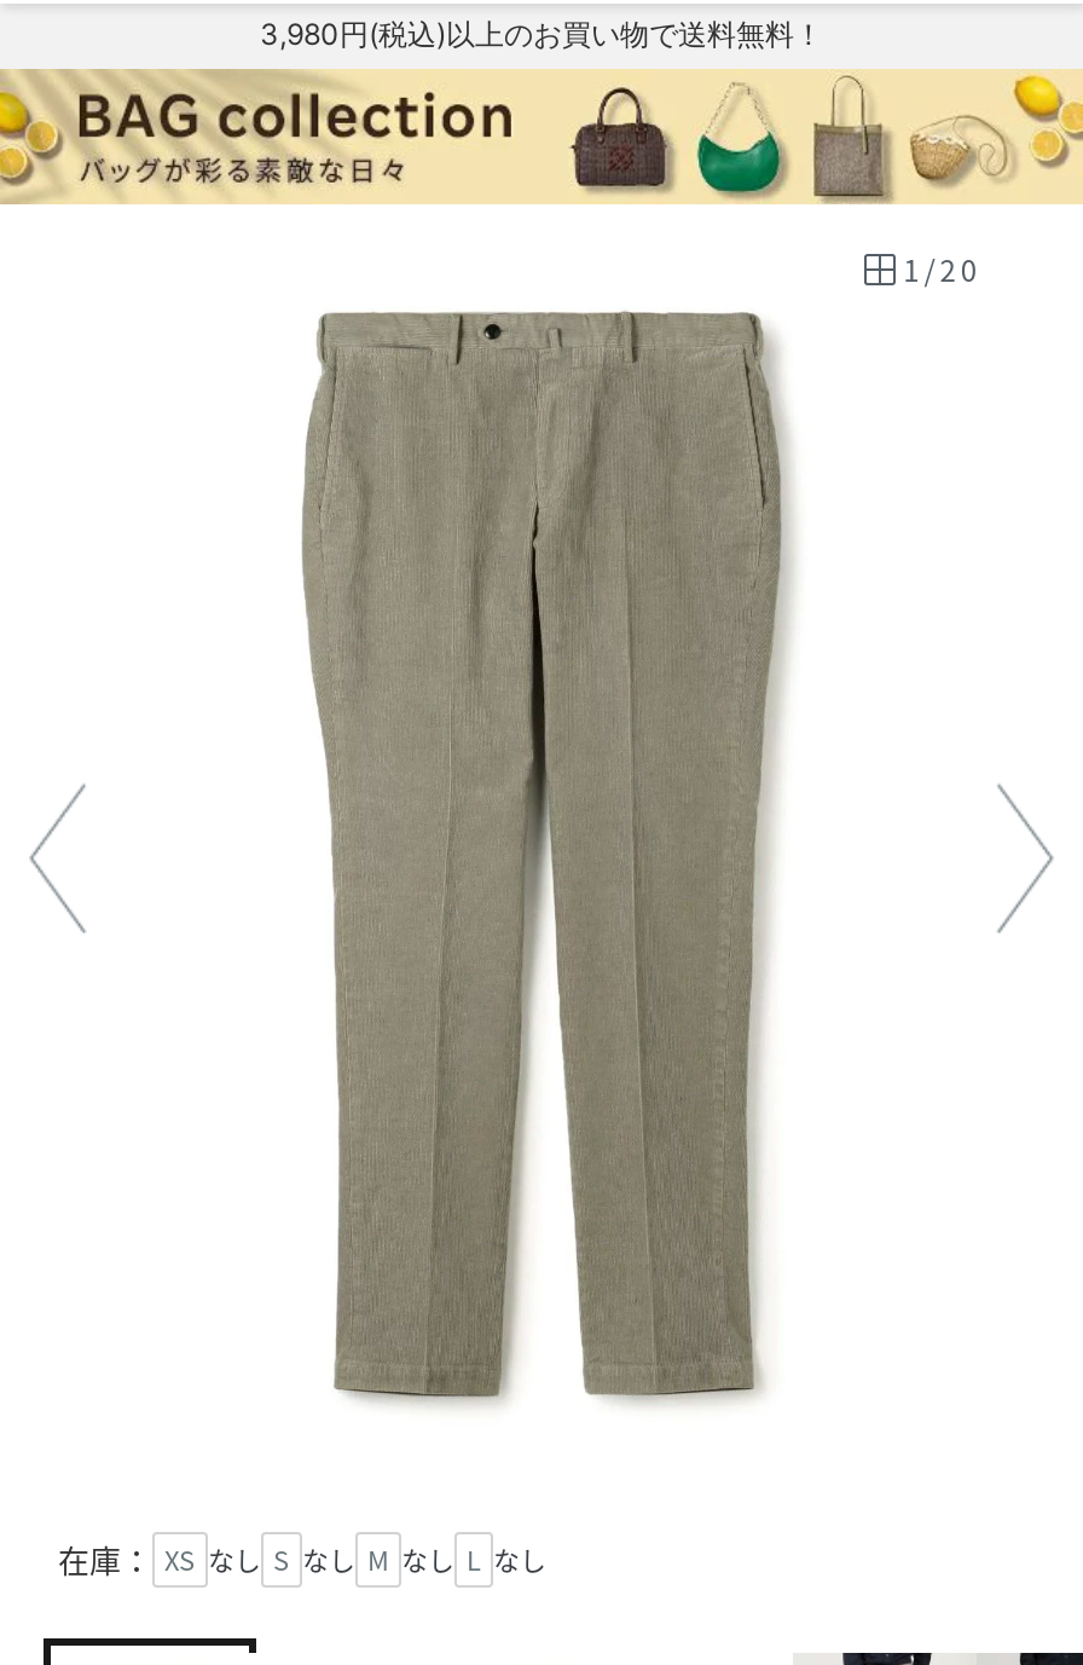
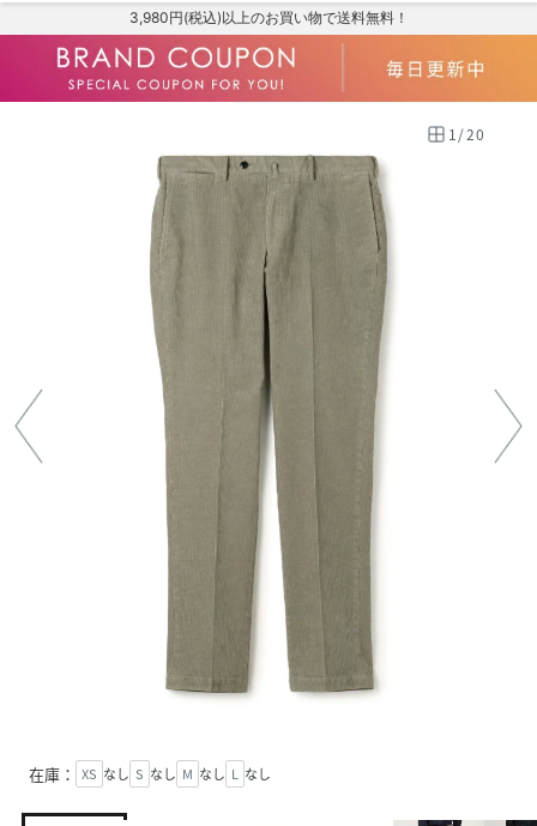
- [image]
+ [image]
